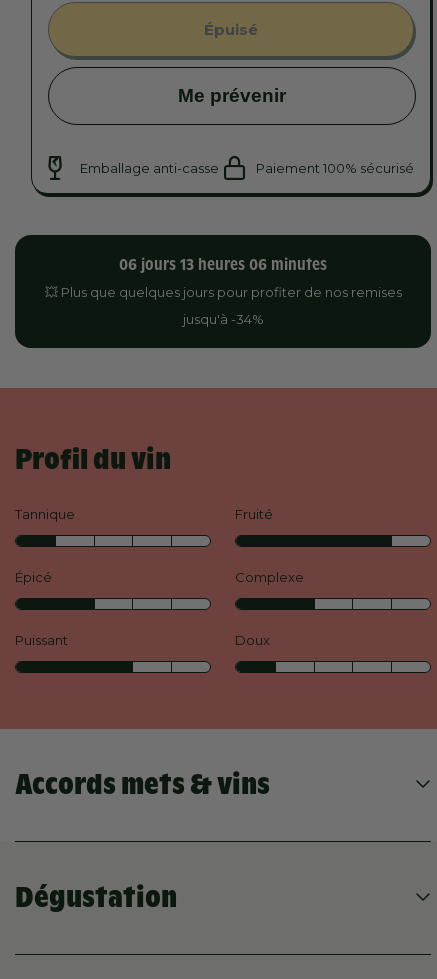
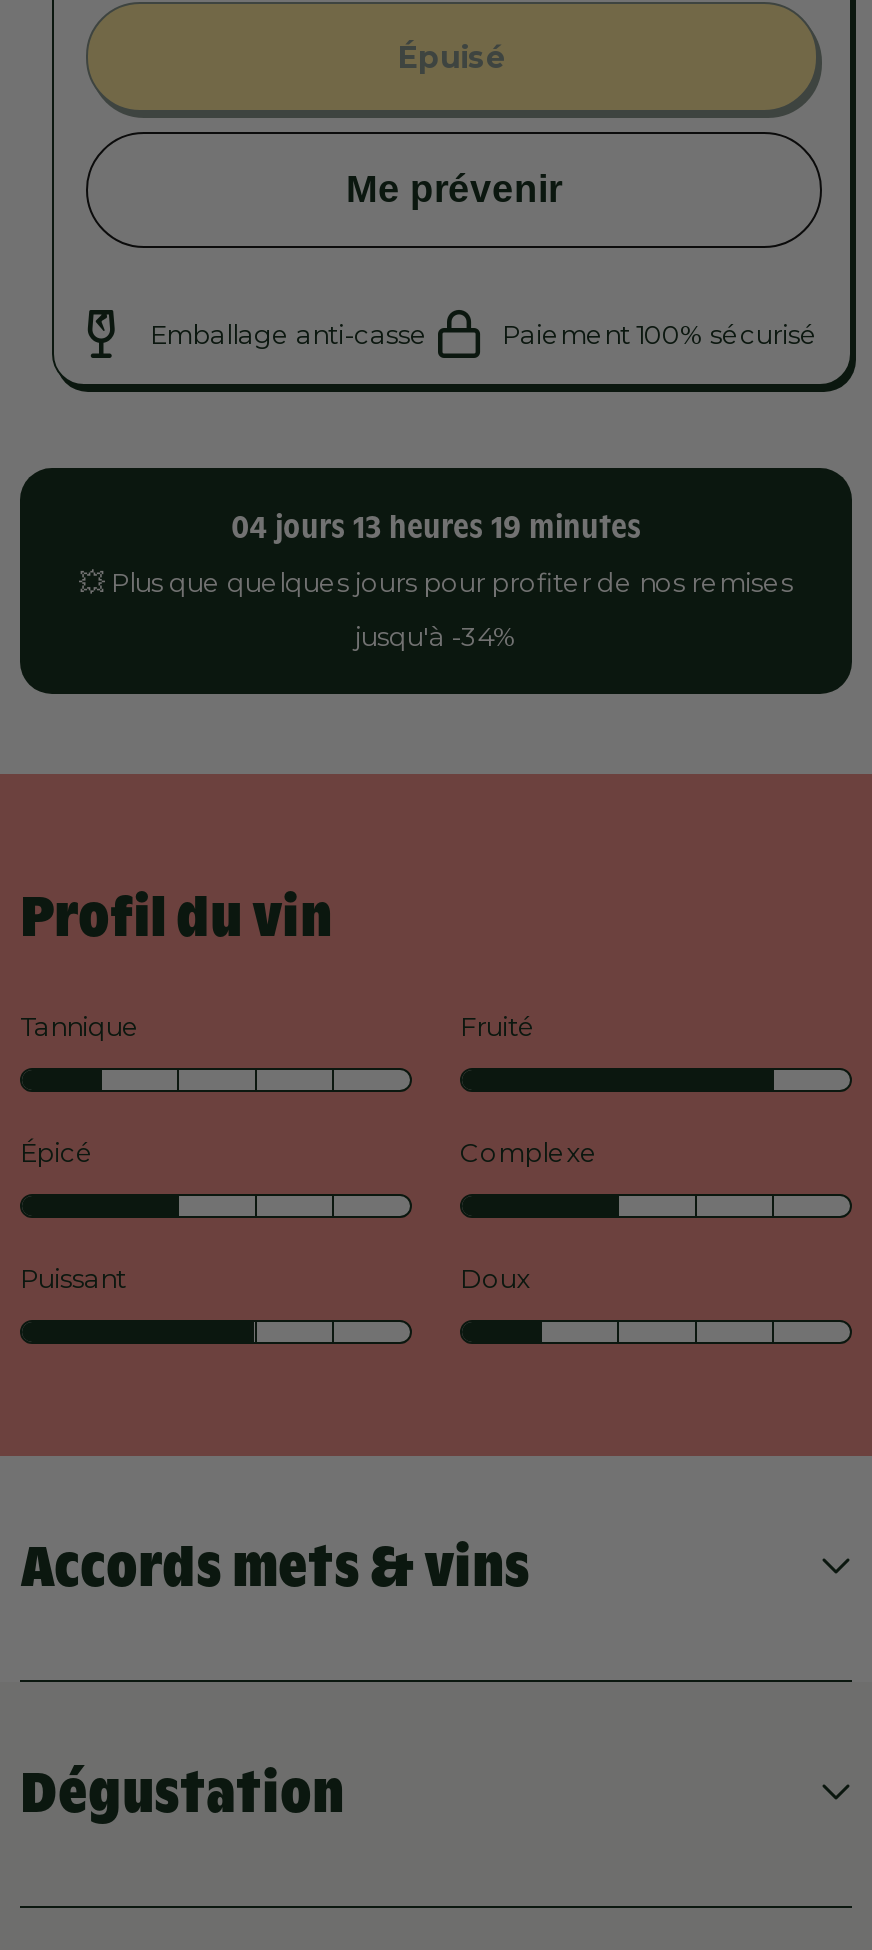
- 06 jours 13 heures 06 minutes
+ 04 jours 13 heures 19 minutes
